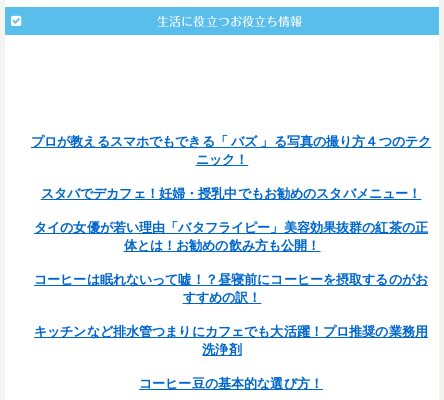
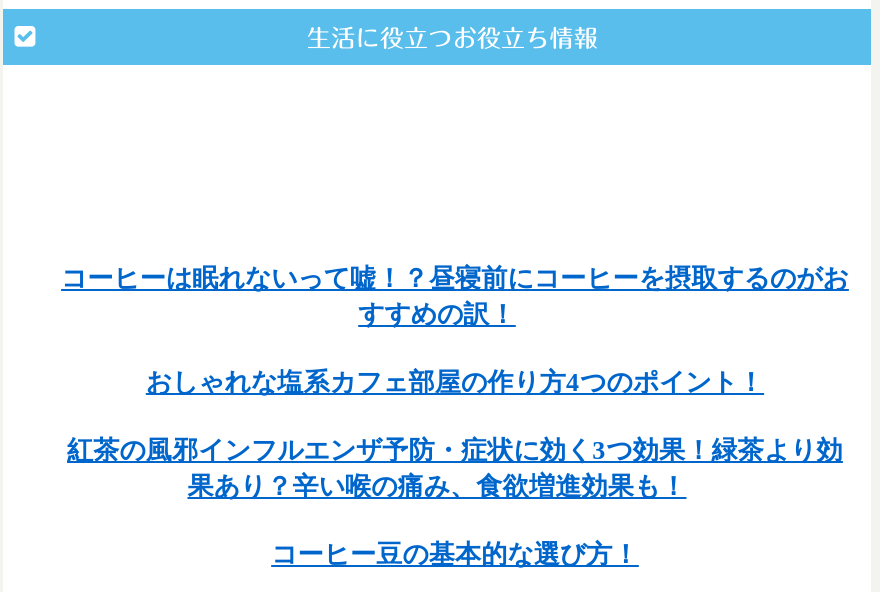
- プロが教えるスマホでもできる「 バズ 」る写真の撮り方４つのテク
- ニック！
- スタバでデカフェ！妊婦・授乳中でもお勧めのスタバメニュー！
- タイの女優が若い理由「バタフライピー」美容効果抜群の紅茶の正
- 体とは！お勧めの飲み方も公開！

moved up: コーヒーは眠れないって嘘！？昼寝前にコーヒーを摂取するのがお | すすめの訳！

- キッチンなど排水管つまりにカフェでも大活躍！プロ推奨の業務用
- 洗浄剤
+ おしゃれな塩系カフェ部屋の作り方4つのポイント！
+ 紅茶の風邪インフルエンザ予防・症状に効く3つ効果！緑茶より効
+ 果あり？辛い喉の痛み、食欲増進効果も！
